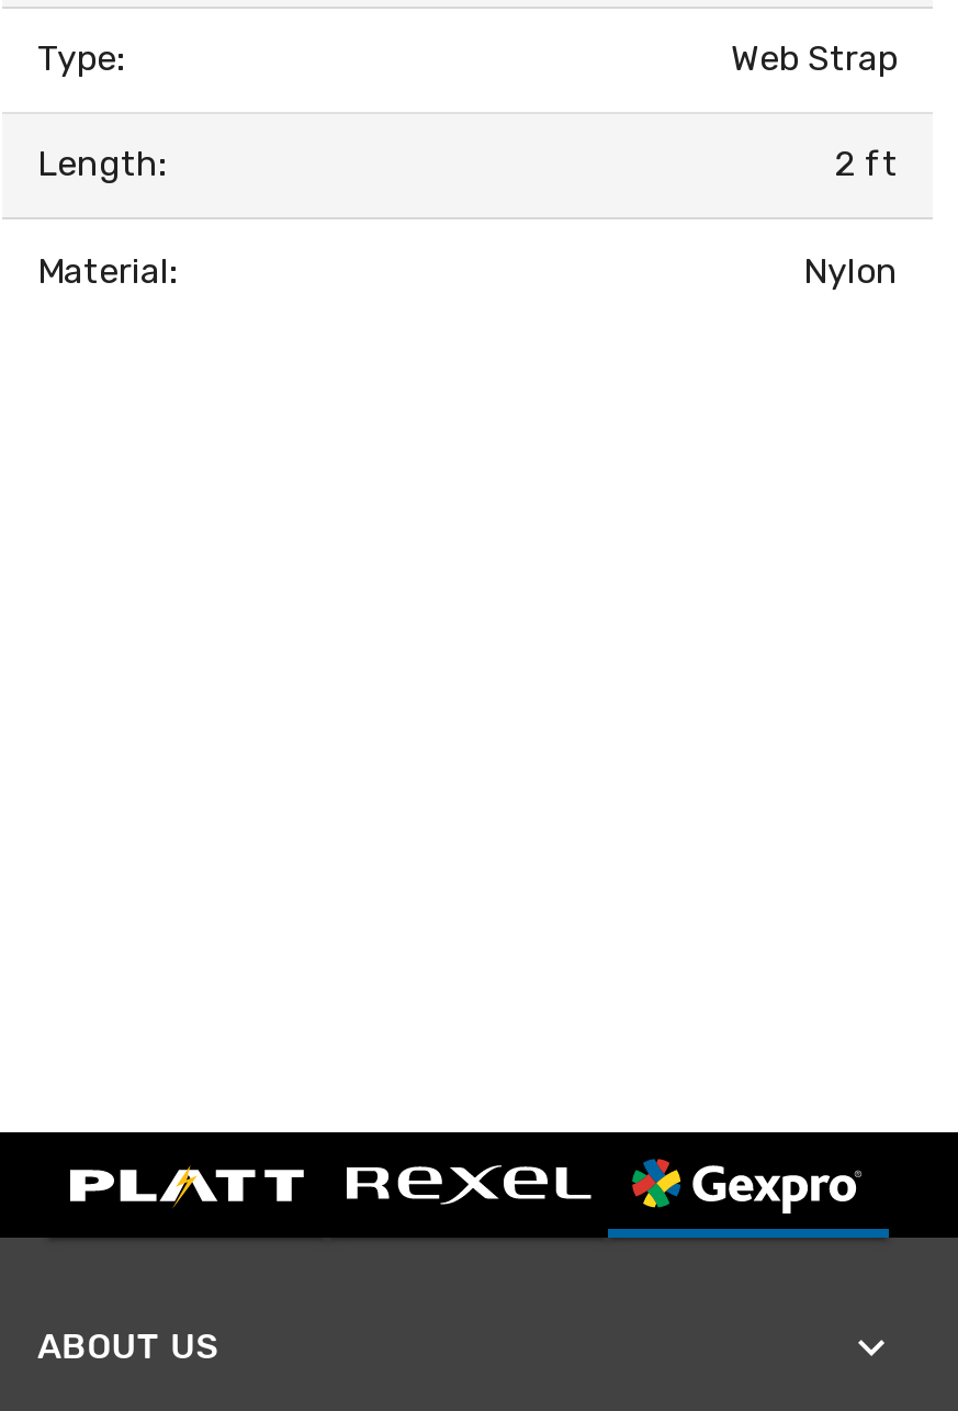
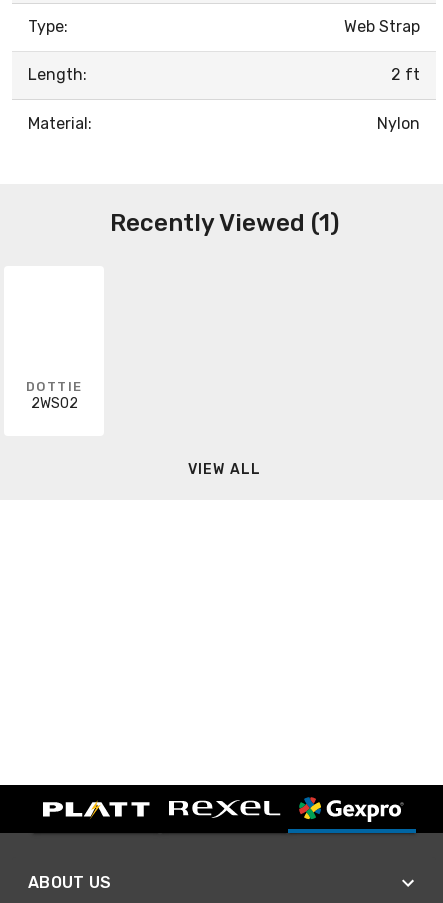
+ DOTTIE
+ 2WS02

+ Recently Viewed (1)

+ VIEW ALL
